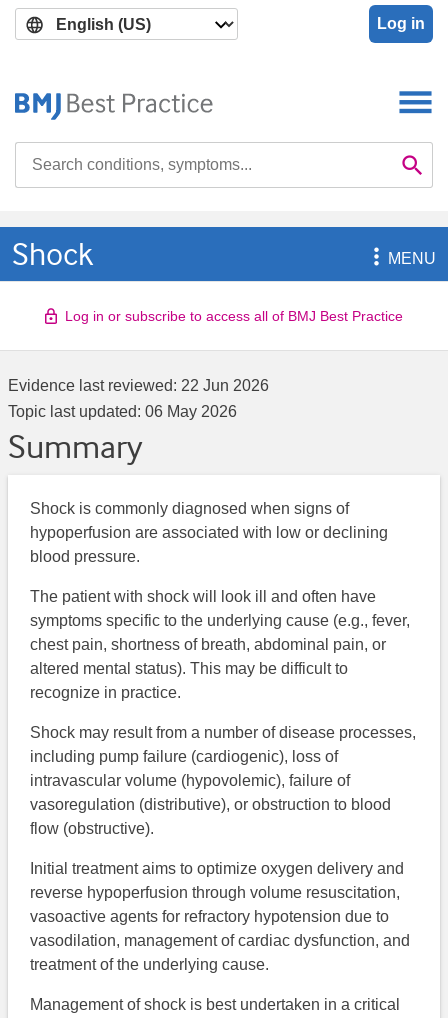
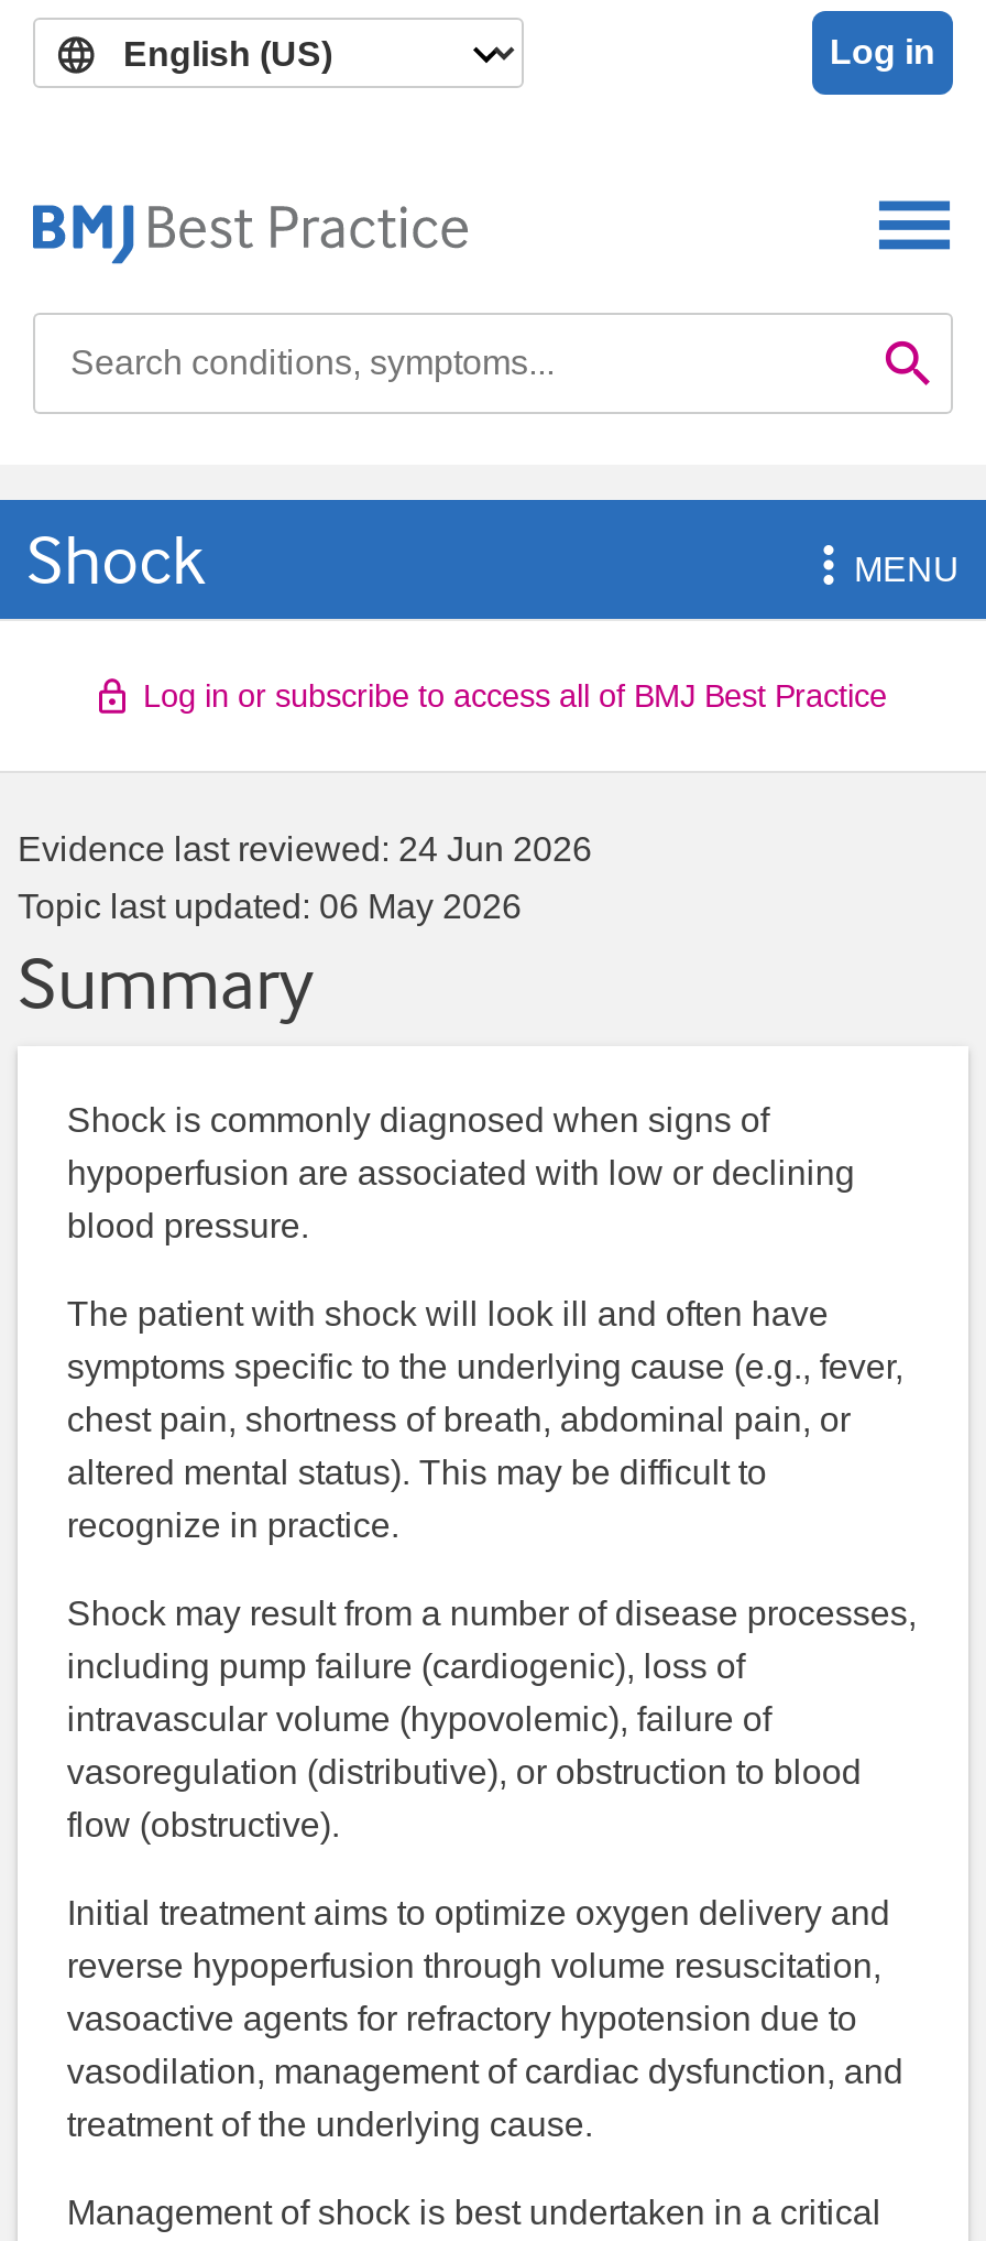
- Evidence last reviewed: 22 Jun 2026
+ Evidence last reviewed: 24 Jun 2026
